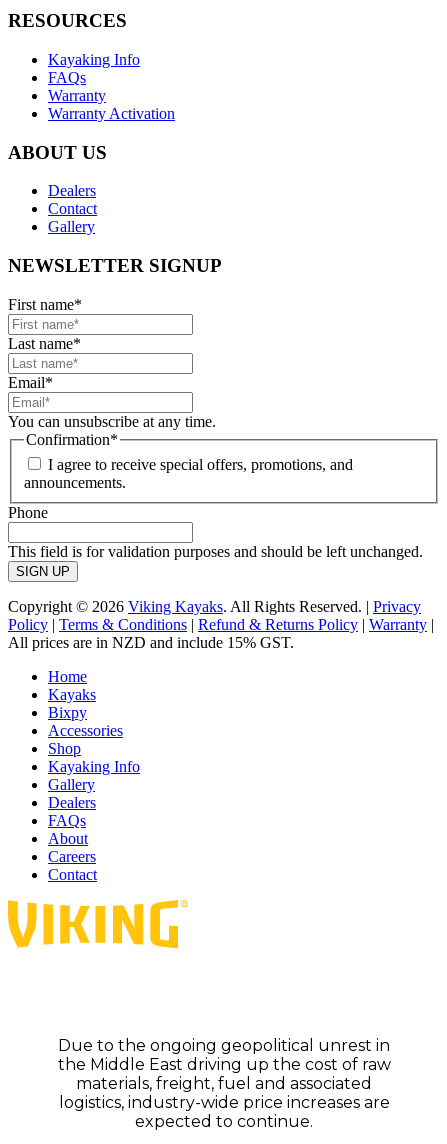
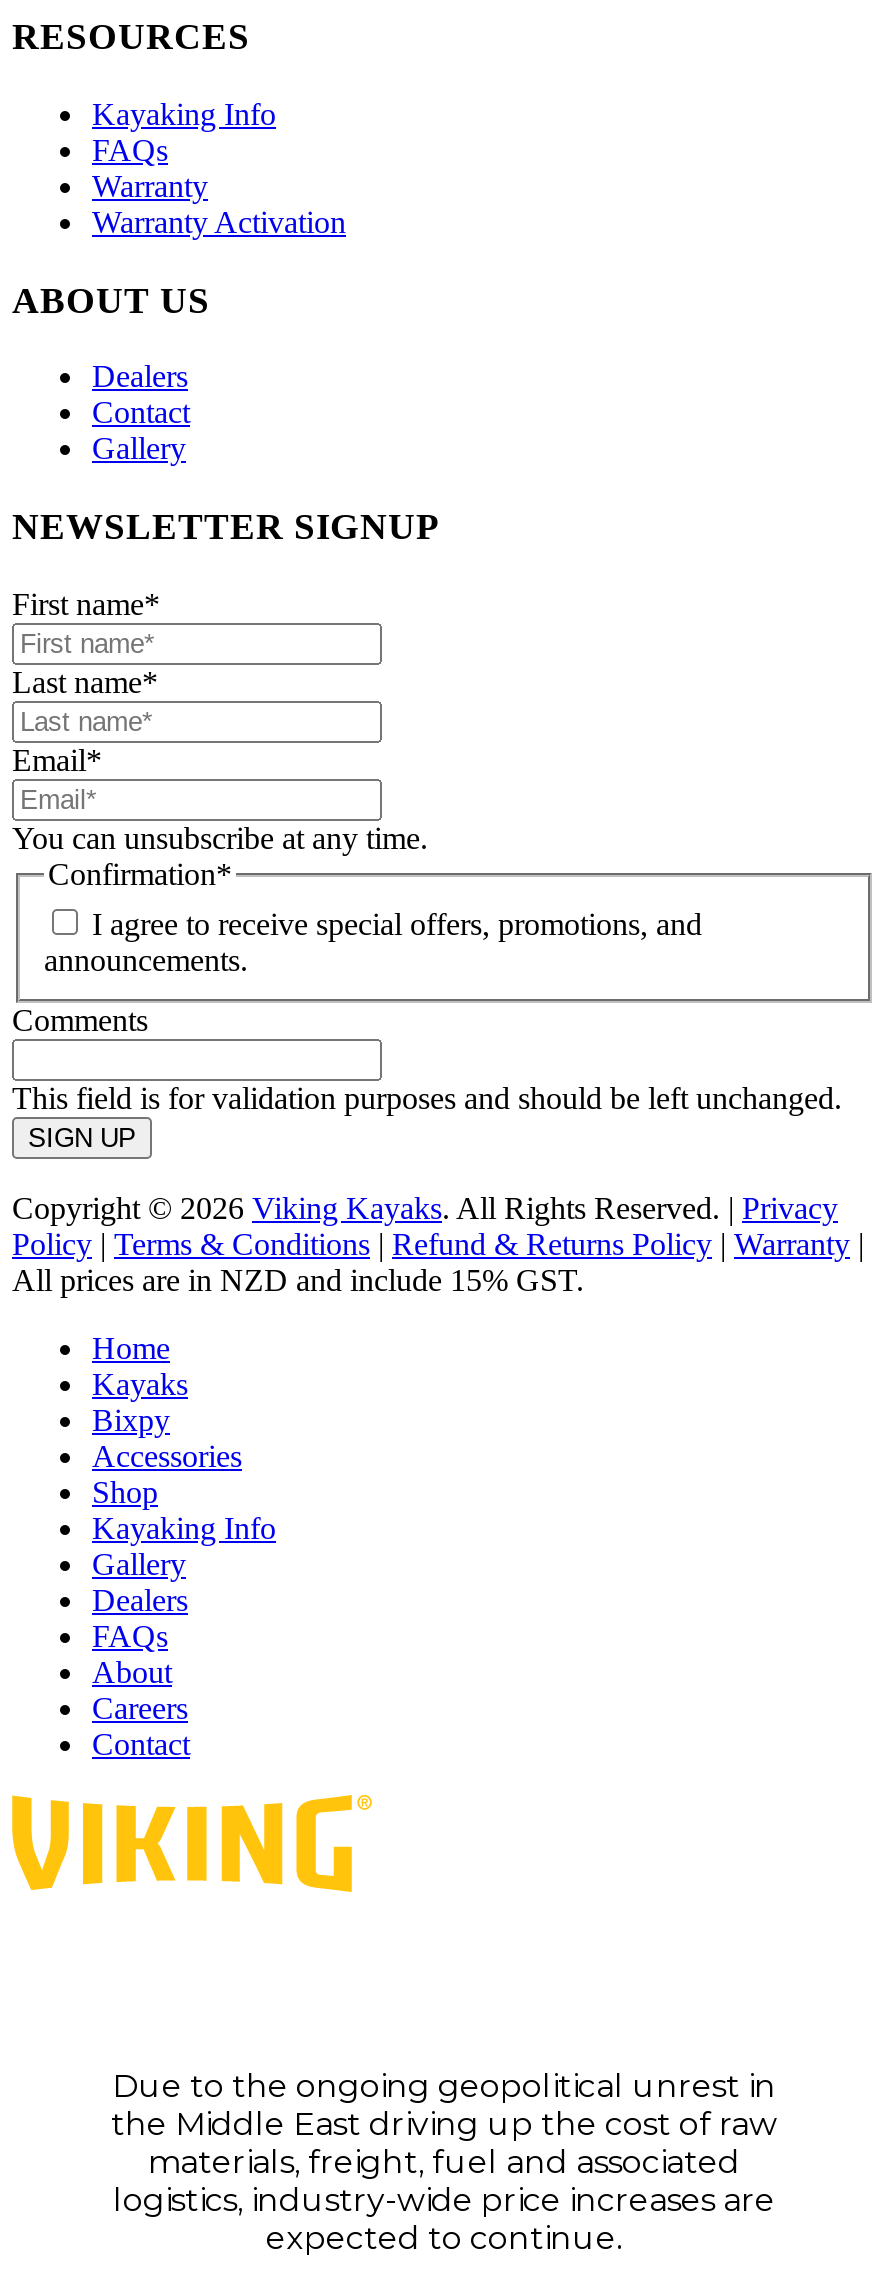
- Phone
+ Comments
